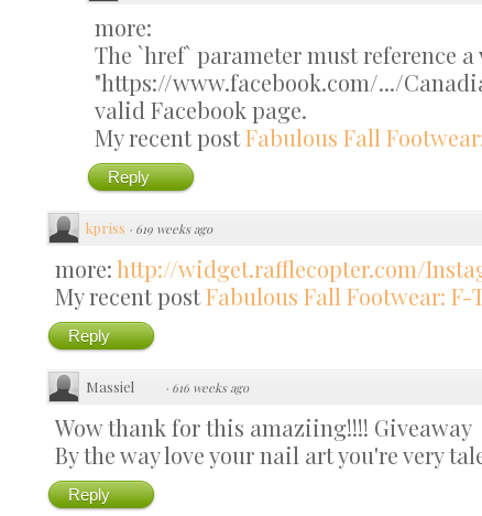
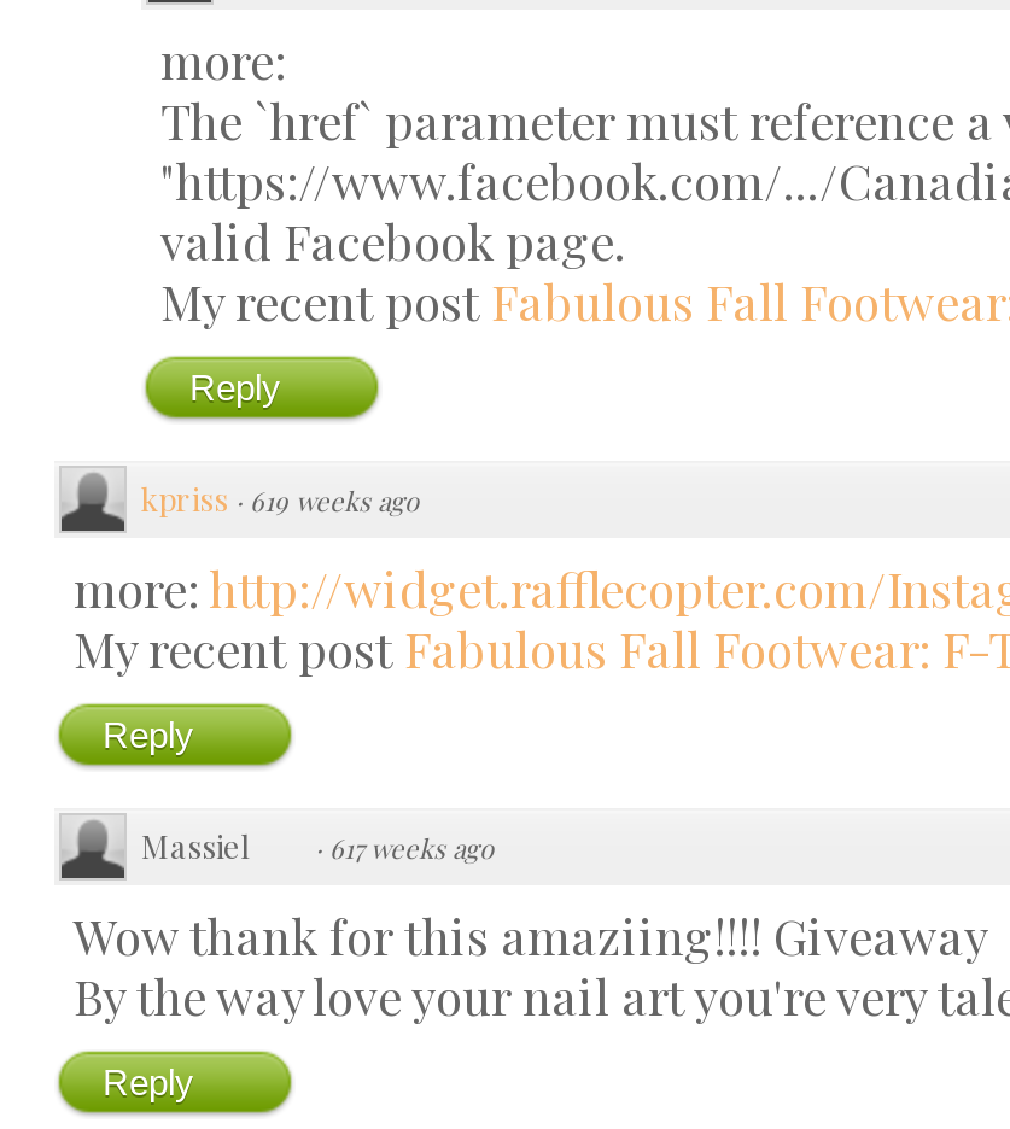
- Massiel · 616 weeks ago
+ Massiel · 617 weeks ago
